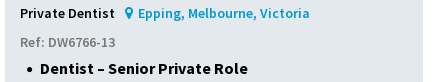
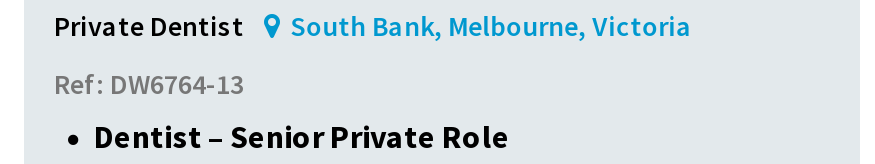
- Epping, Melbourne, Victoria
+ South Bank, Melbourne, Victoria

- Ref: DW6766-13
+ Ref: DW6764-13
